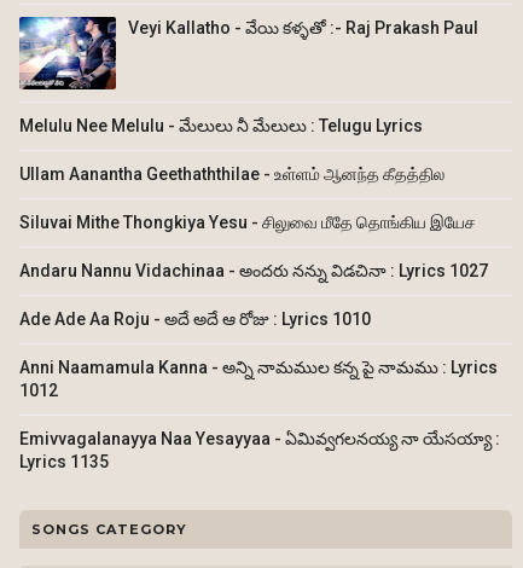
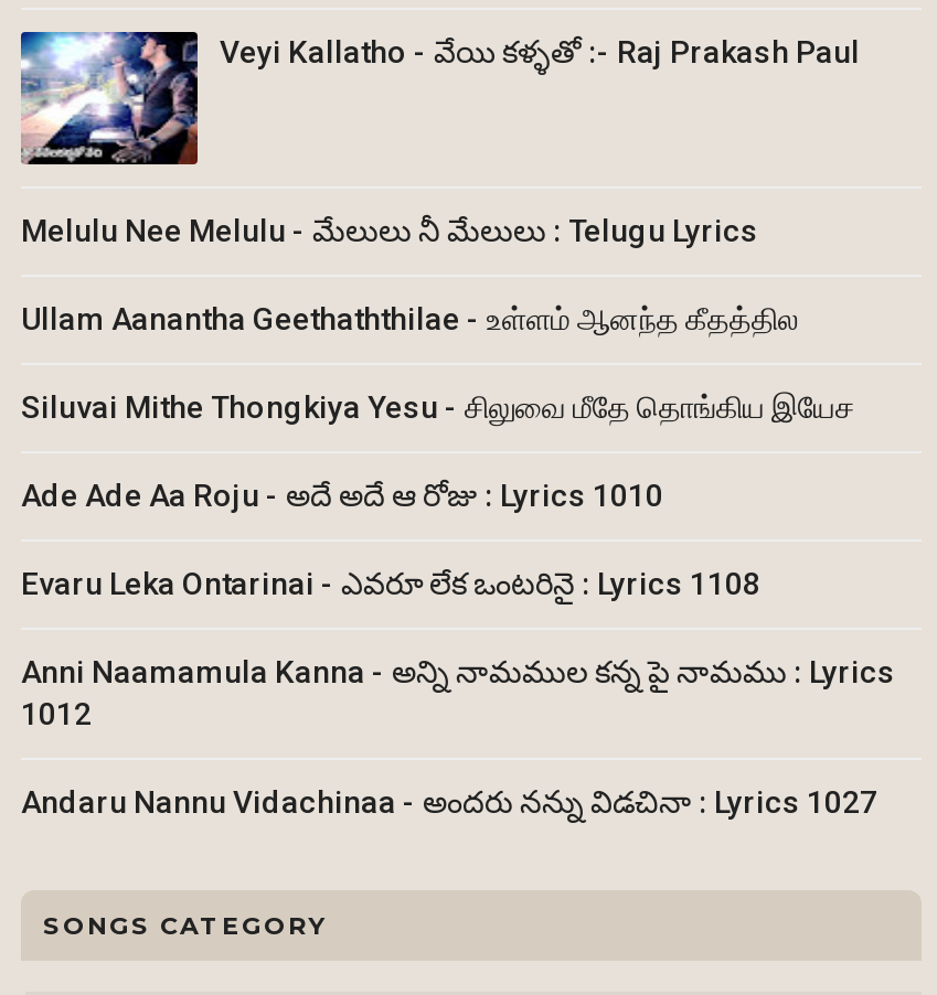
moved down: Andaru Nannu Vidachinaa - అందరు నన్ను విడచినా : Lyrics 1027

moved up: Ade Ade Aa Roju - అదే అదే ఆ రోజు : Lyrics 1010

+ Evaru Leka Ontarinai - ఎవరూ లేక ఒంటరినై : Lyrics 1108

- Emivvagalanayya Naa Yesayyaa - ఏమివ్వగలనయ్య నా యేసయ్యా :
- Lyrics 1135
